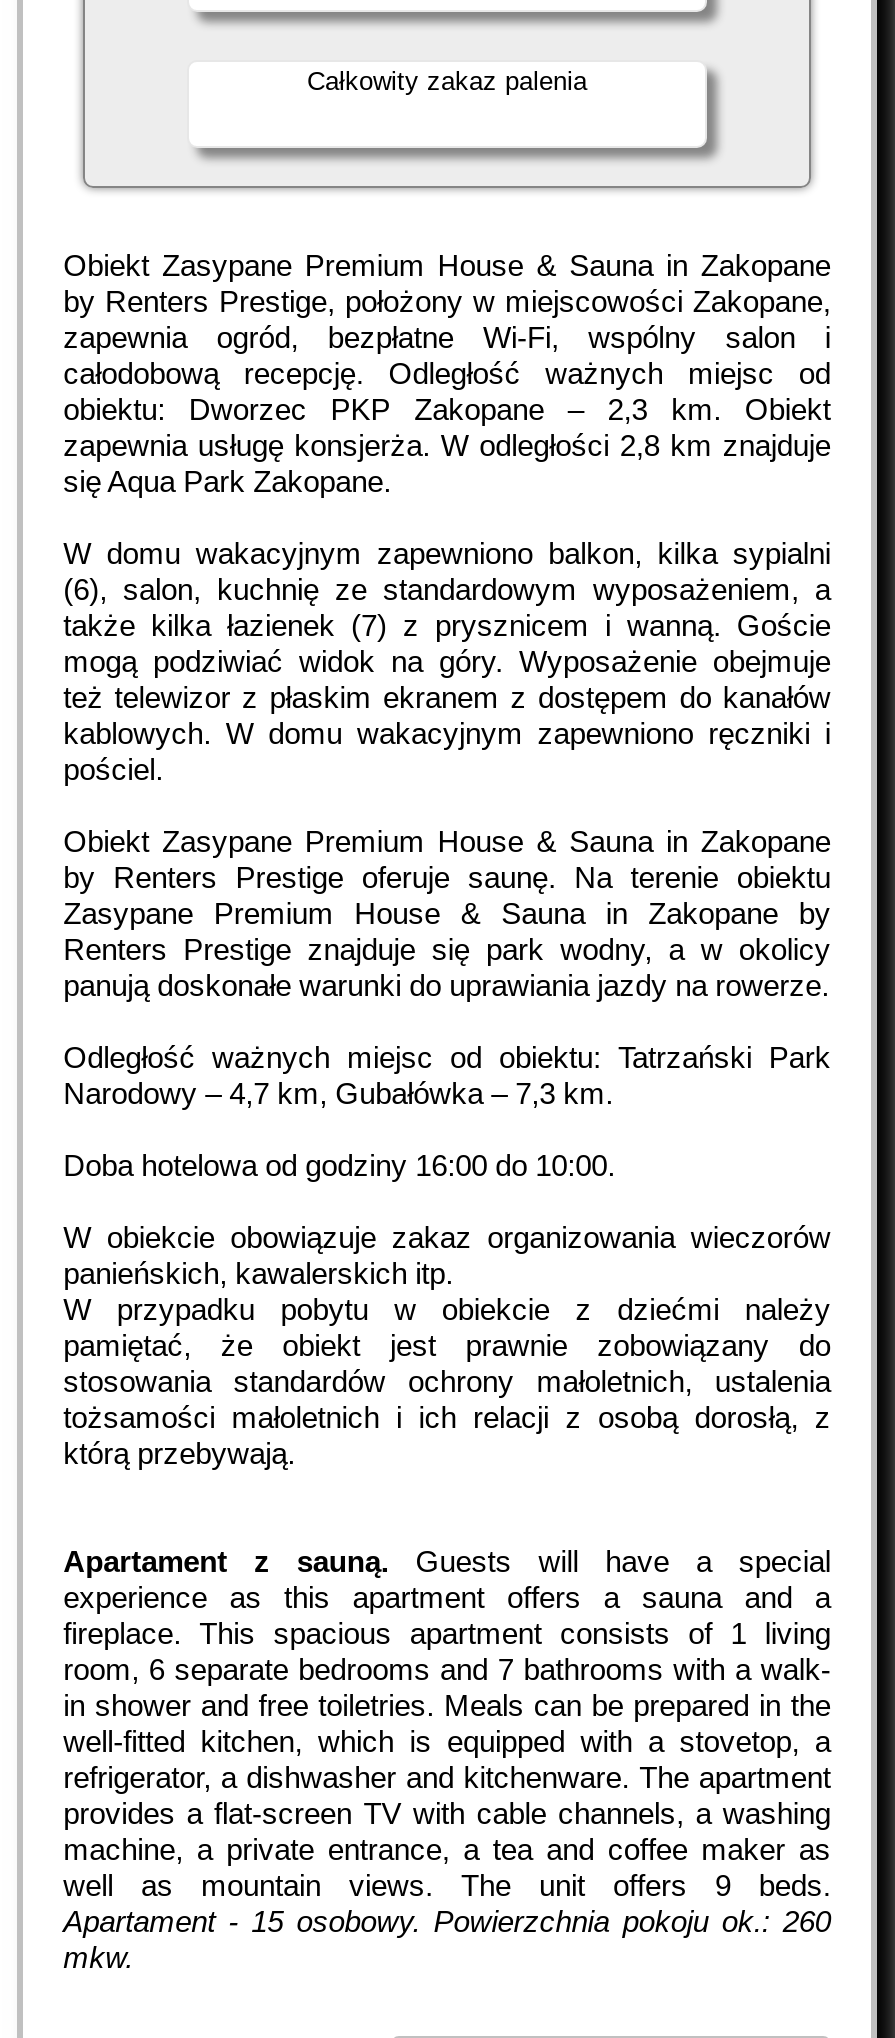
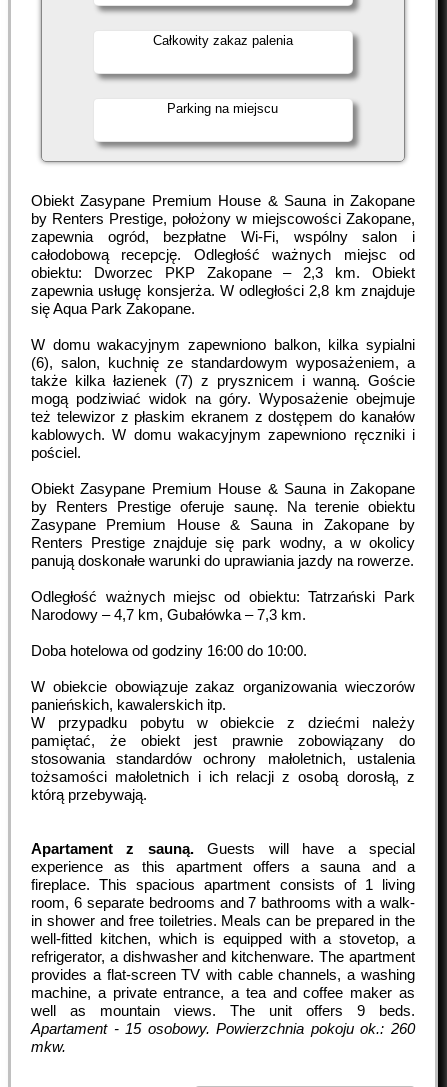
+ Parking na miejscu
